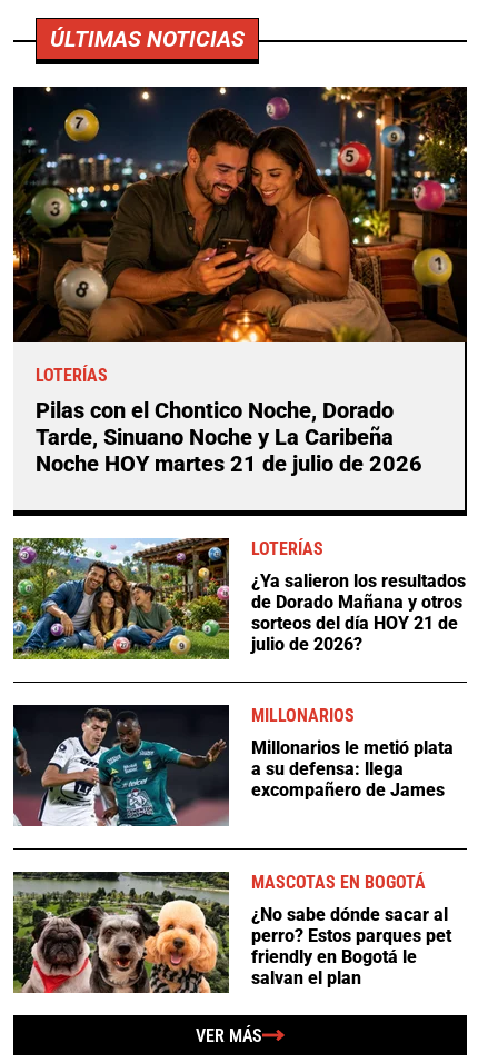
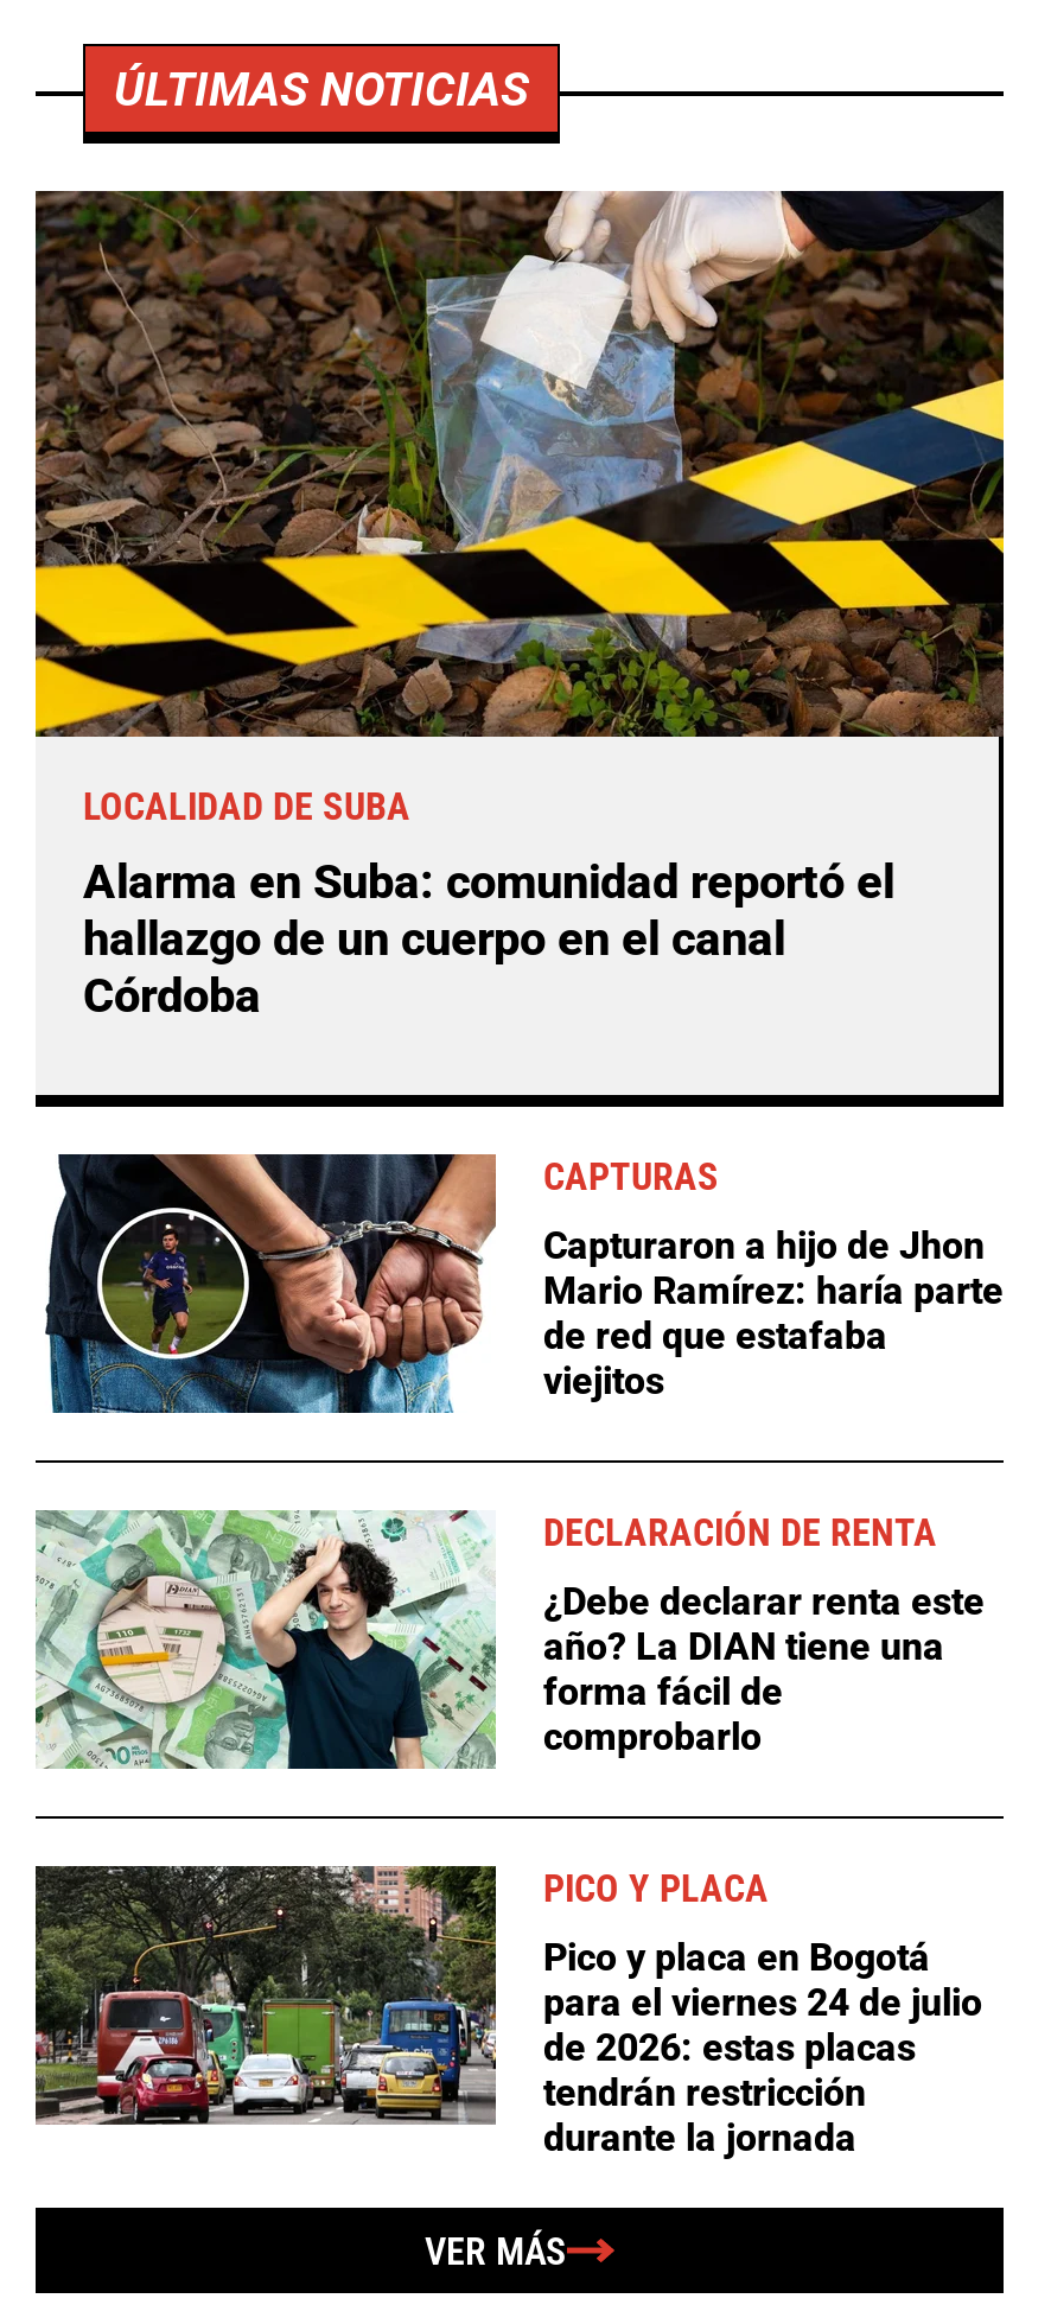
- [image]
- LOTERÍAS
- Pilas con el Chontico Noche, Dorado
- Tarde, Sinuano Noche y La Caribeña
- Noche HOY martes 21 de julio de 2026
+ [image]
+ LOCALIDAD DE SUBA
+ Alarma en Suba: comunidad reportó el
+ hallazgo de un cuerpo en el canal
+ Córdoba

- [image]
- LOTERÍAS
+ [image]
+ CAPTURAS

- ¿Ya salieron los resultados
- de Dorado Mañana y otros
- sorteos del día HOY 21 de
- julio de 2026?
+ Capturaron a hijo de Jhon
+ Mario Ramírez: haría parte
+ de red que estafaba
+ viejitos

- [image]
- MILLONARIOS
+ [image]
+ DECLARACIÓN DE RENTA

- Millonarios le metió plata
- a su defensa: llega
- excompañero de James
+ ¿Debe declarar renta este
+ año? La DIAN tiene una
+ forma fácil de
+ comprobarlo

- [image]
- MASCOTAS EN BOGOTÁ
+ [image]
+ PICO Y PLACA

- ¿No sabe dónde sacar al
- perro? Estos parques pet
- friendly en Bogotá le
- salvan el plan
+ Pico y placa en Bogotá
+ para el viernes 24 de julio
+ de 2026: estas placas
+ tendrán restricción
+ durante la jornada
